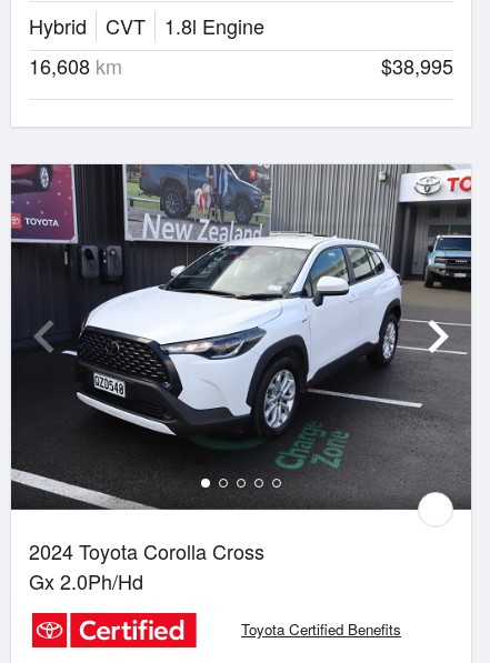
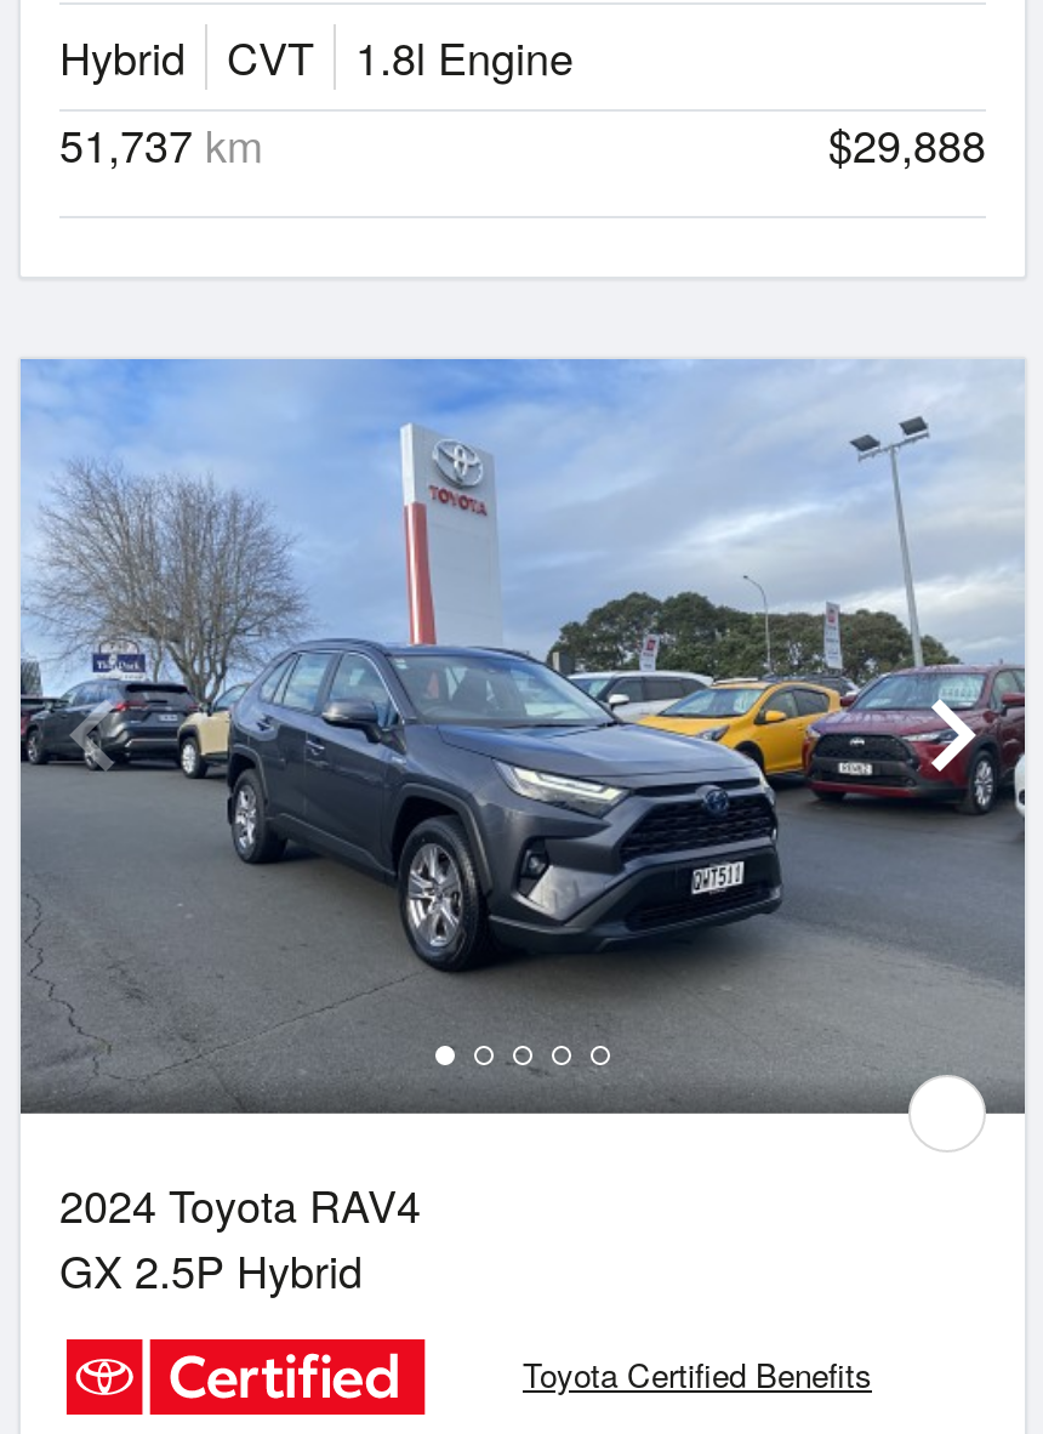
- 16,608 km
- $38,995
+ 51,737 km
+ $29,888

- [image]
- 2024 Toyota Corolla Cross
- Gx 2.0Ph/Hd
+ [image]
+ 2024 Toyota RAV4
+ GX 2.5P Hybrid
